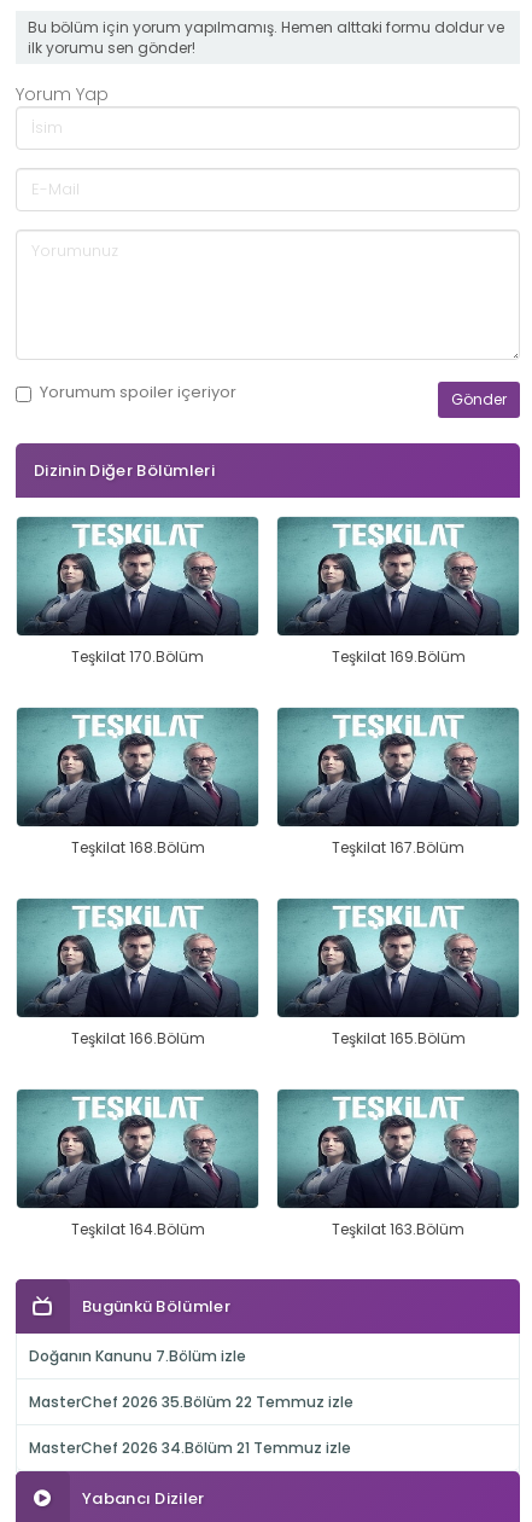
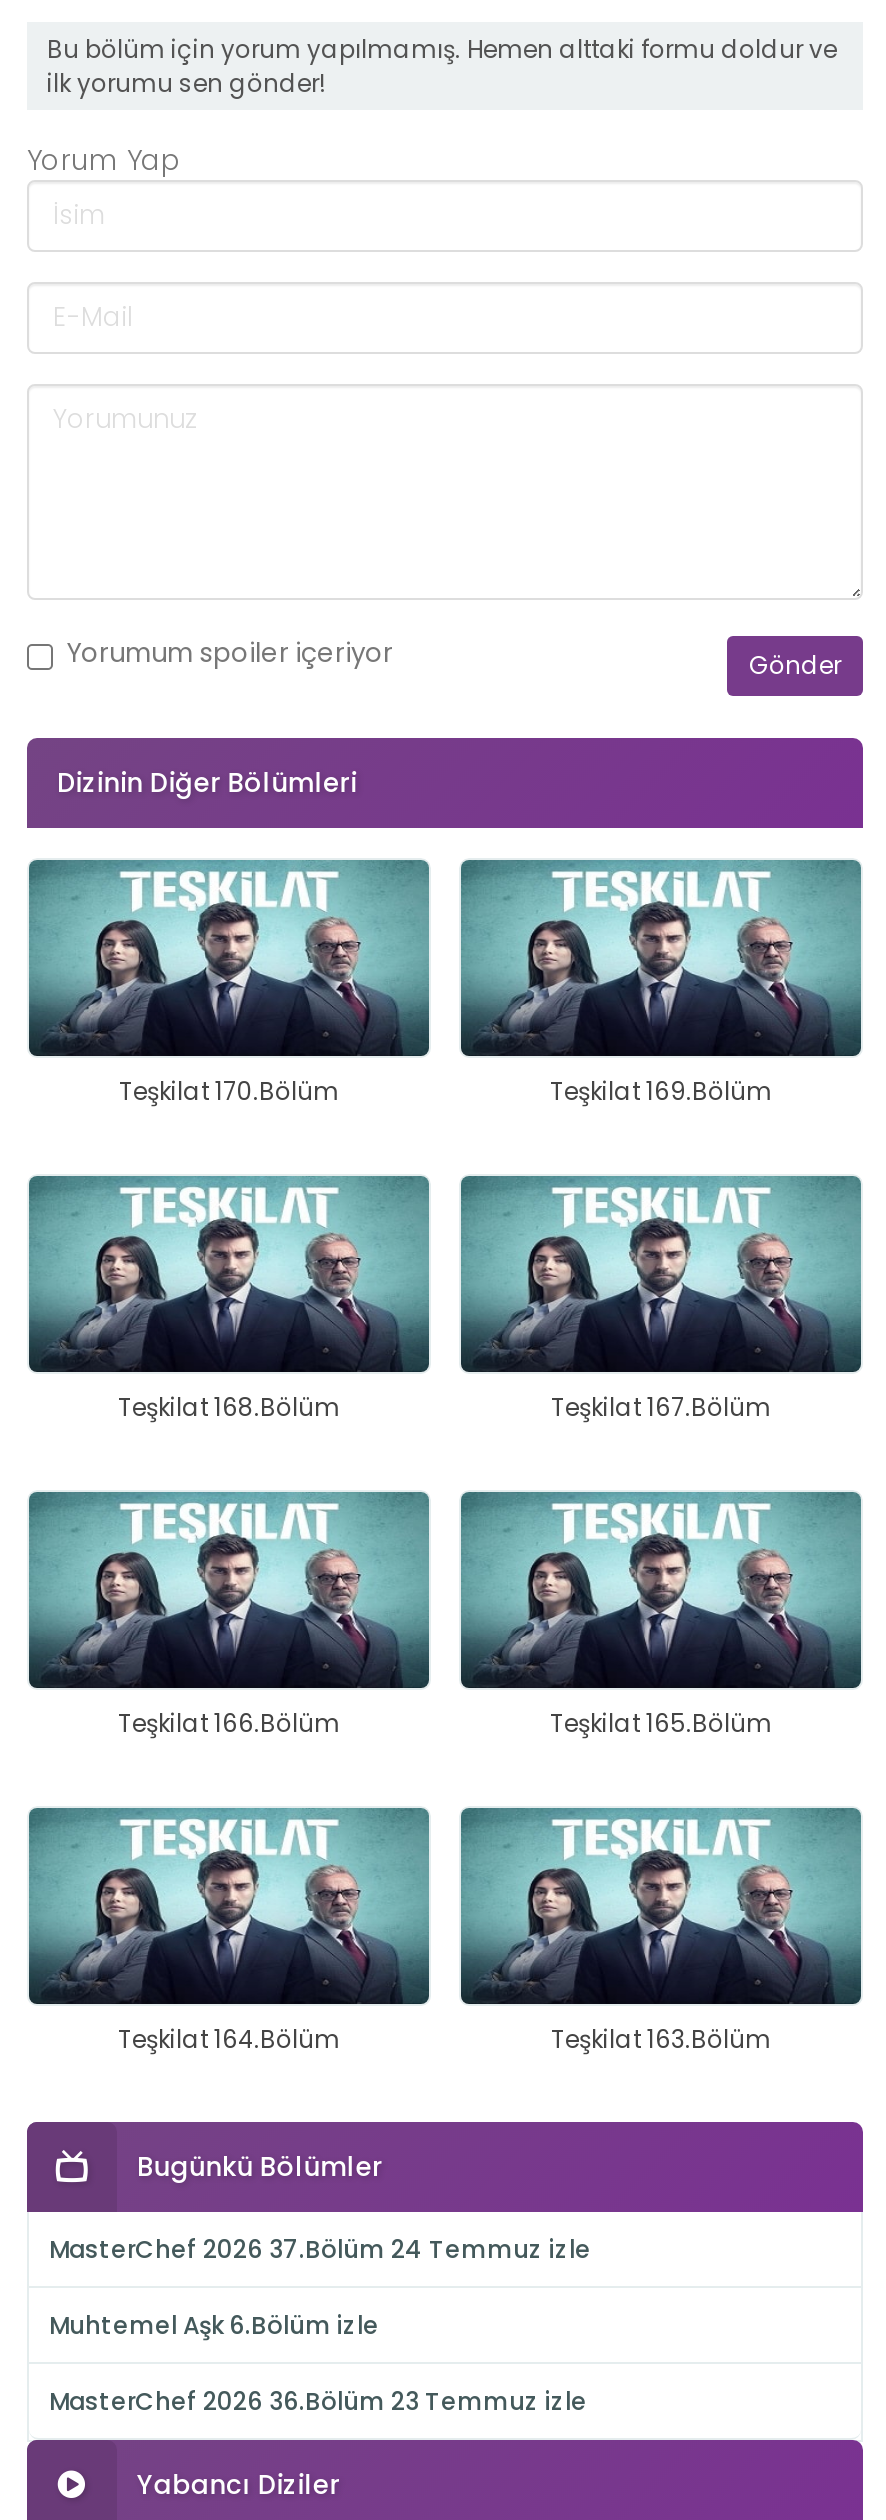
- Doğanın Kanunu 7.Bölüm izle
+ MasterChef 2026 37.Bölüm 24 Temmuz izle

- MasterChef 2026 35.Bölüm 22 Temmuz izle
+ Muhtemel Aşk 6.Bölüm izle

- MasterChef 2026 34.Bölüm 21 Temmuz izle
+ MasterChef 2026 36.Bölüm 23 Temmuz izle
